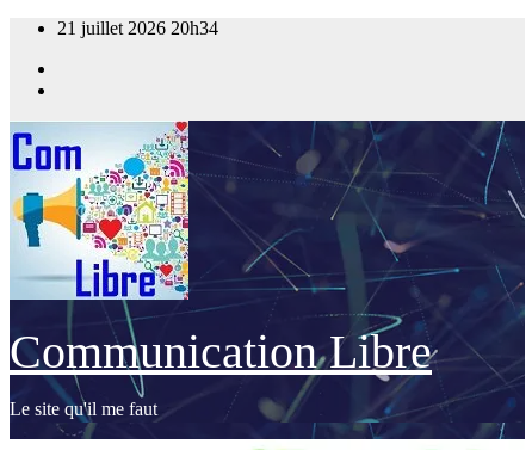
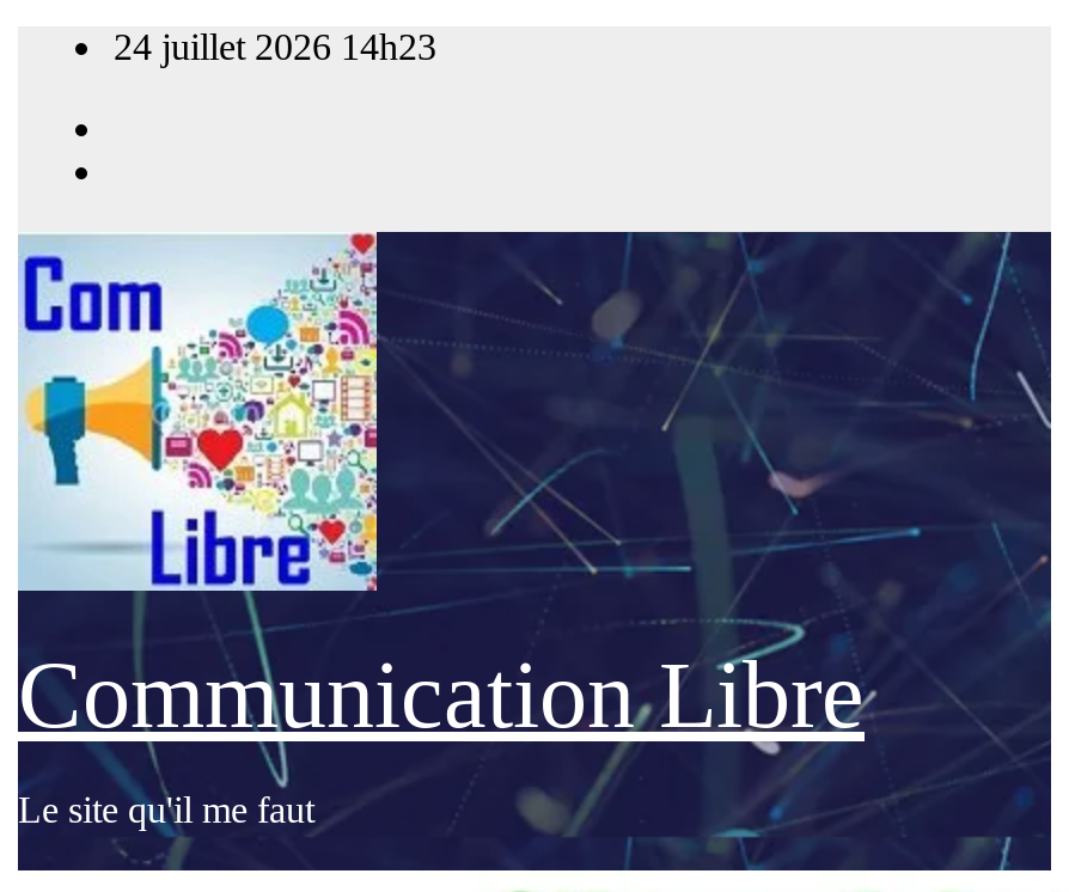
- 21 juillet 2026 20h34
+ 24 juillet 2026 14h23
